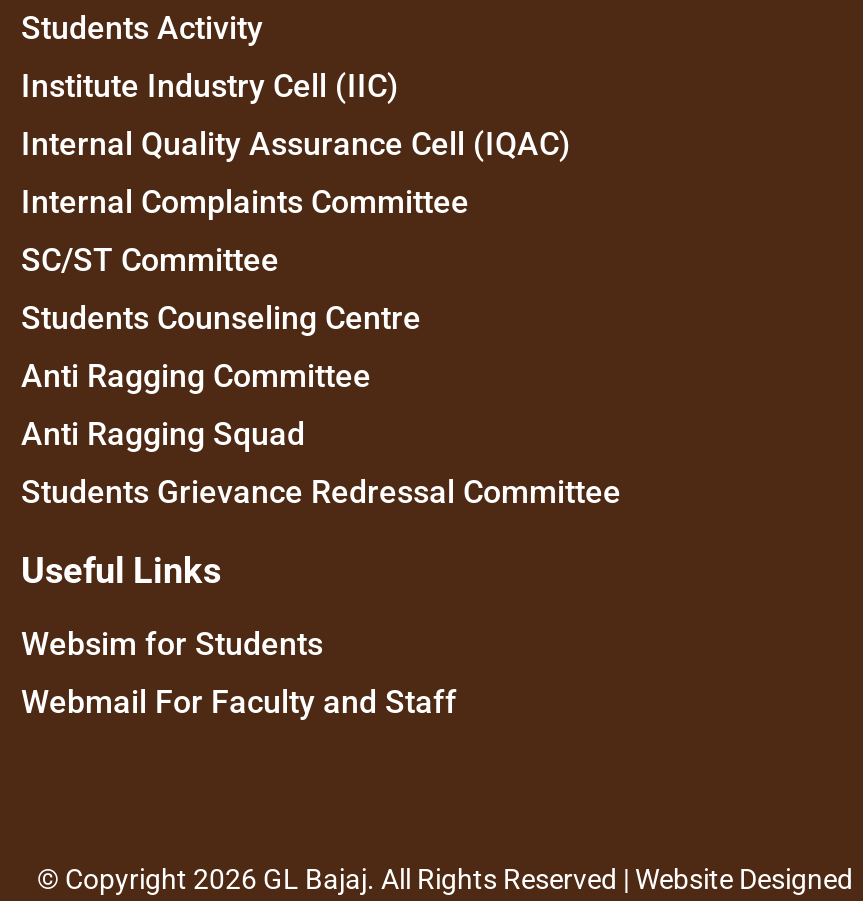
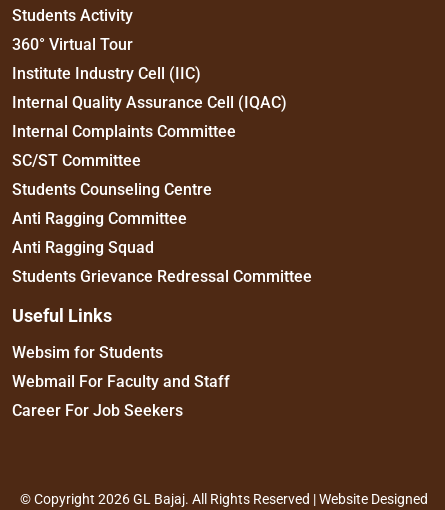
+ 360° Virtual Tour

+ Career For Job Seekers
